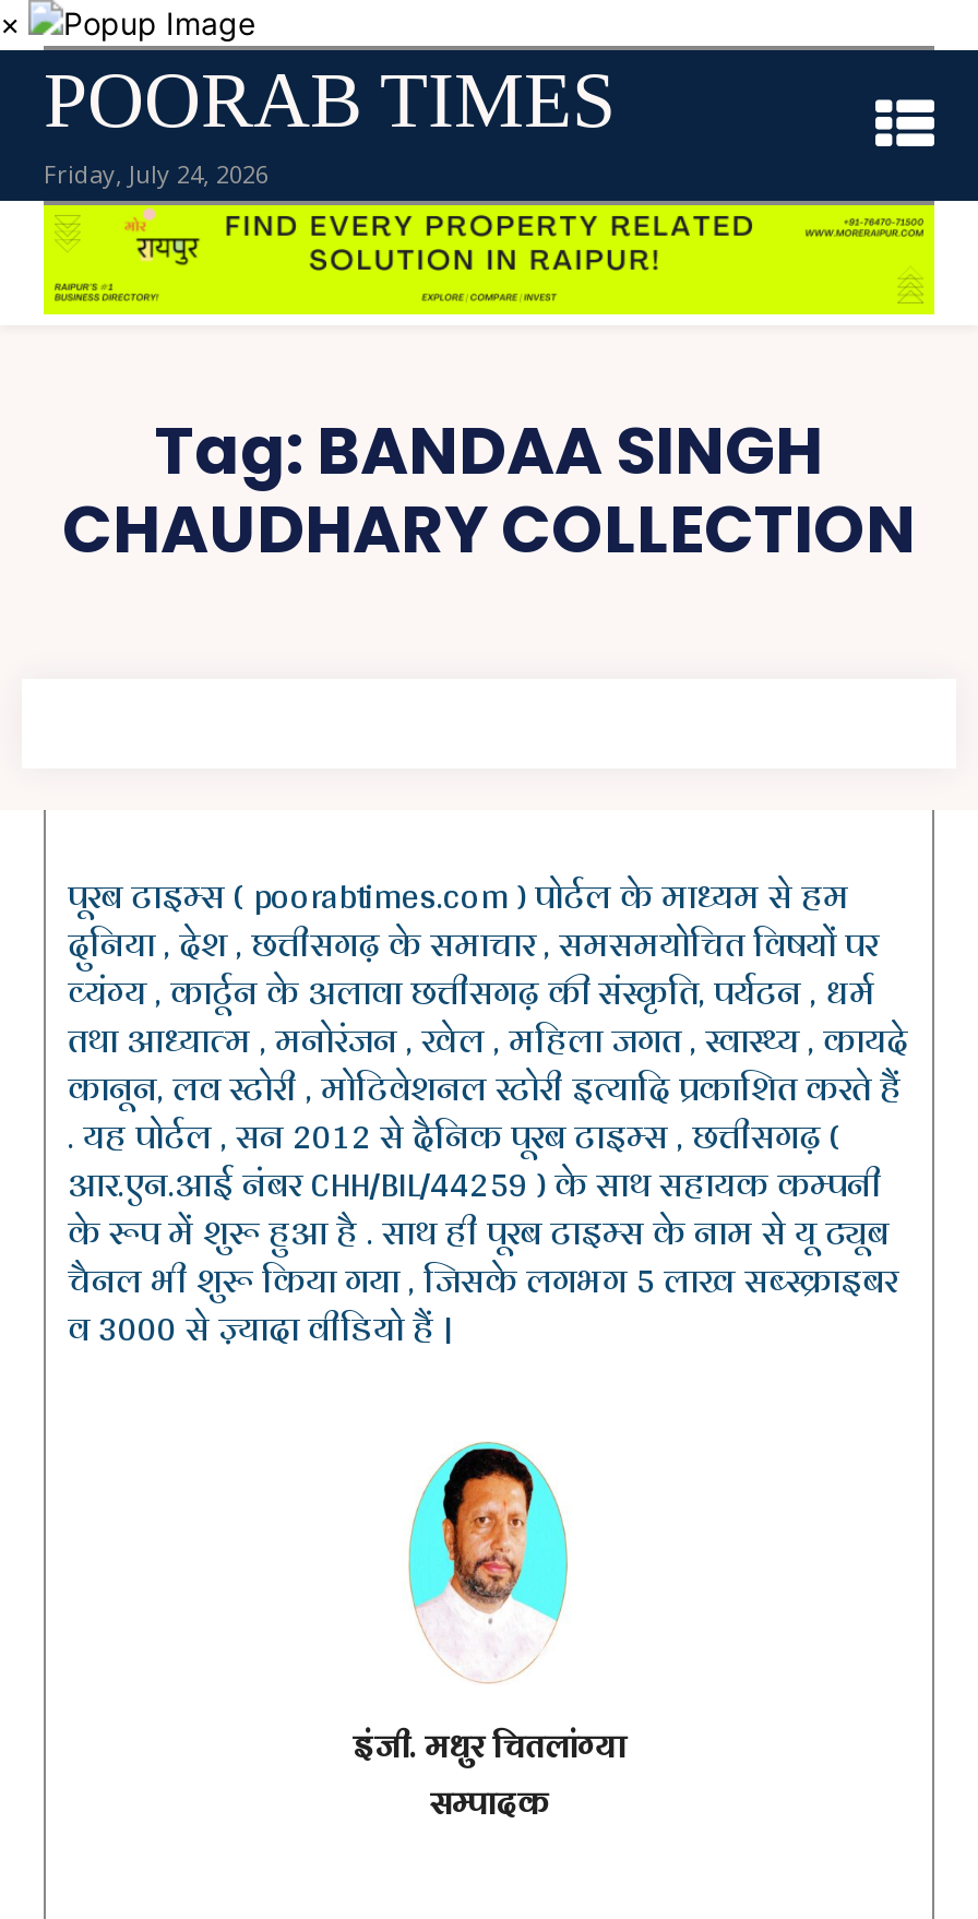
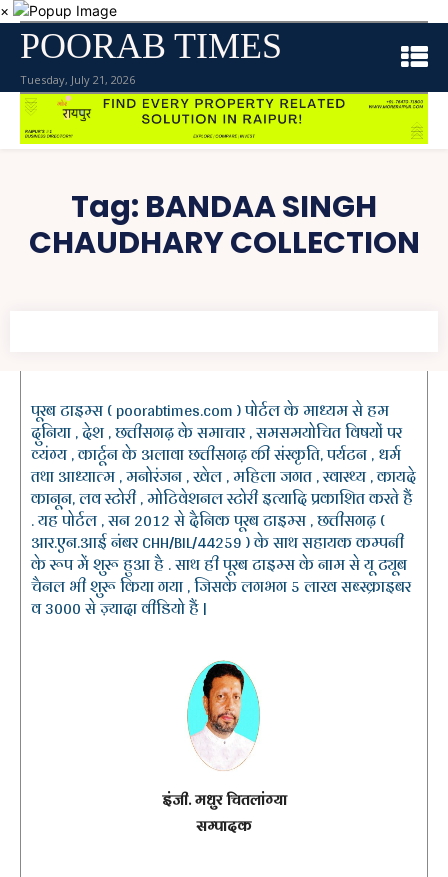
- Friday, July 24, 2026
+ Tuesday, July 21, 2026
